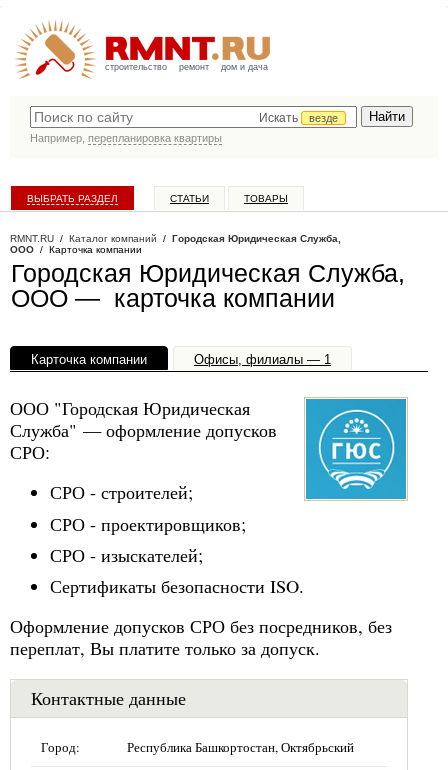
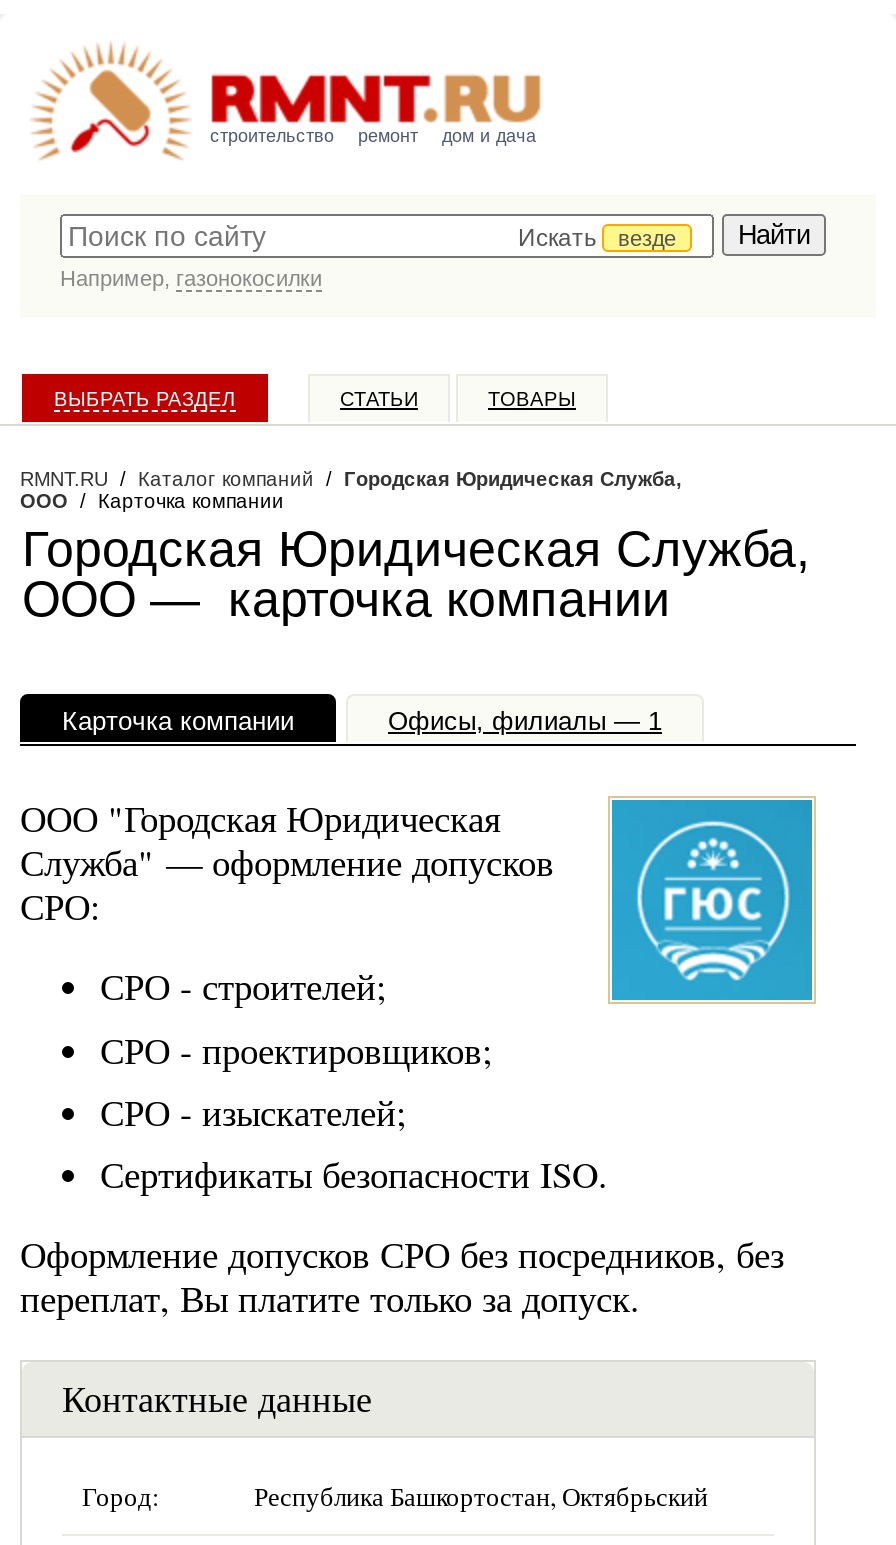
- Например, перепланировка квартиры
+ Например, газонокосилки
